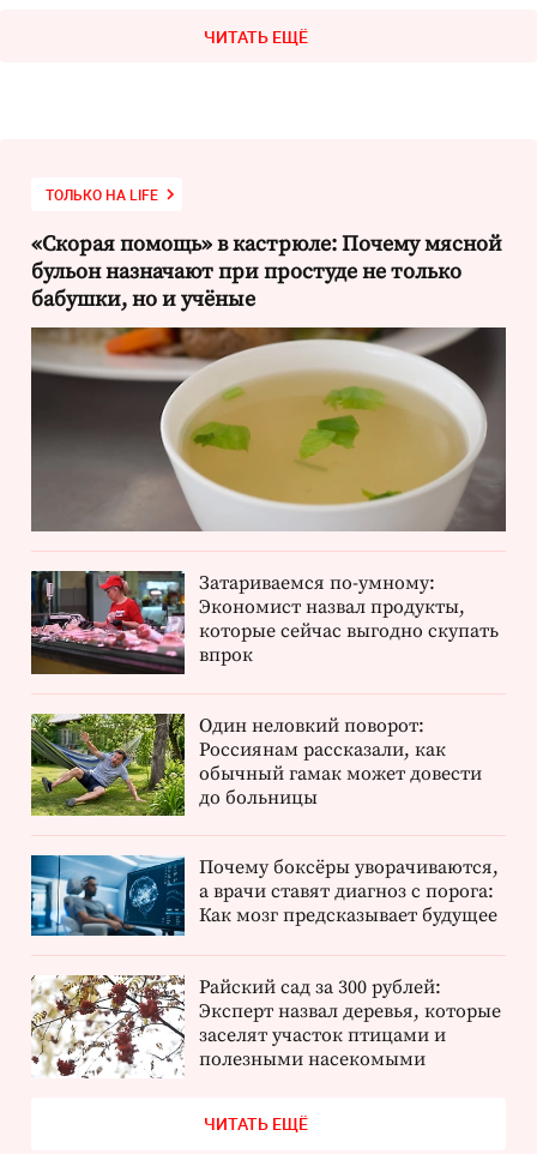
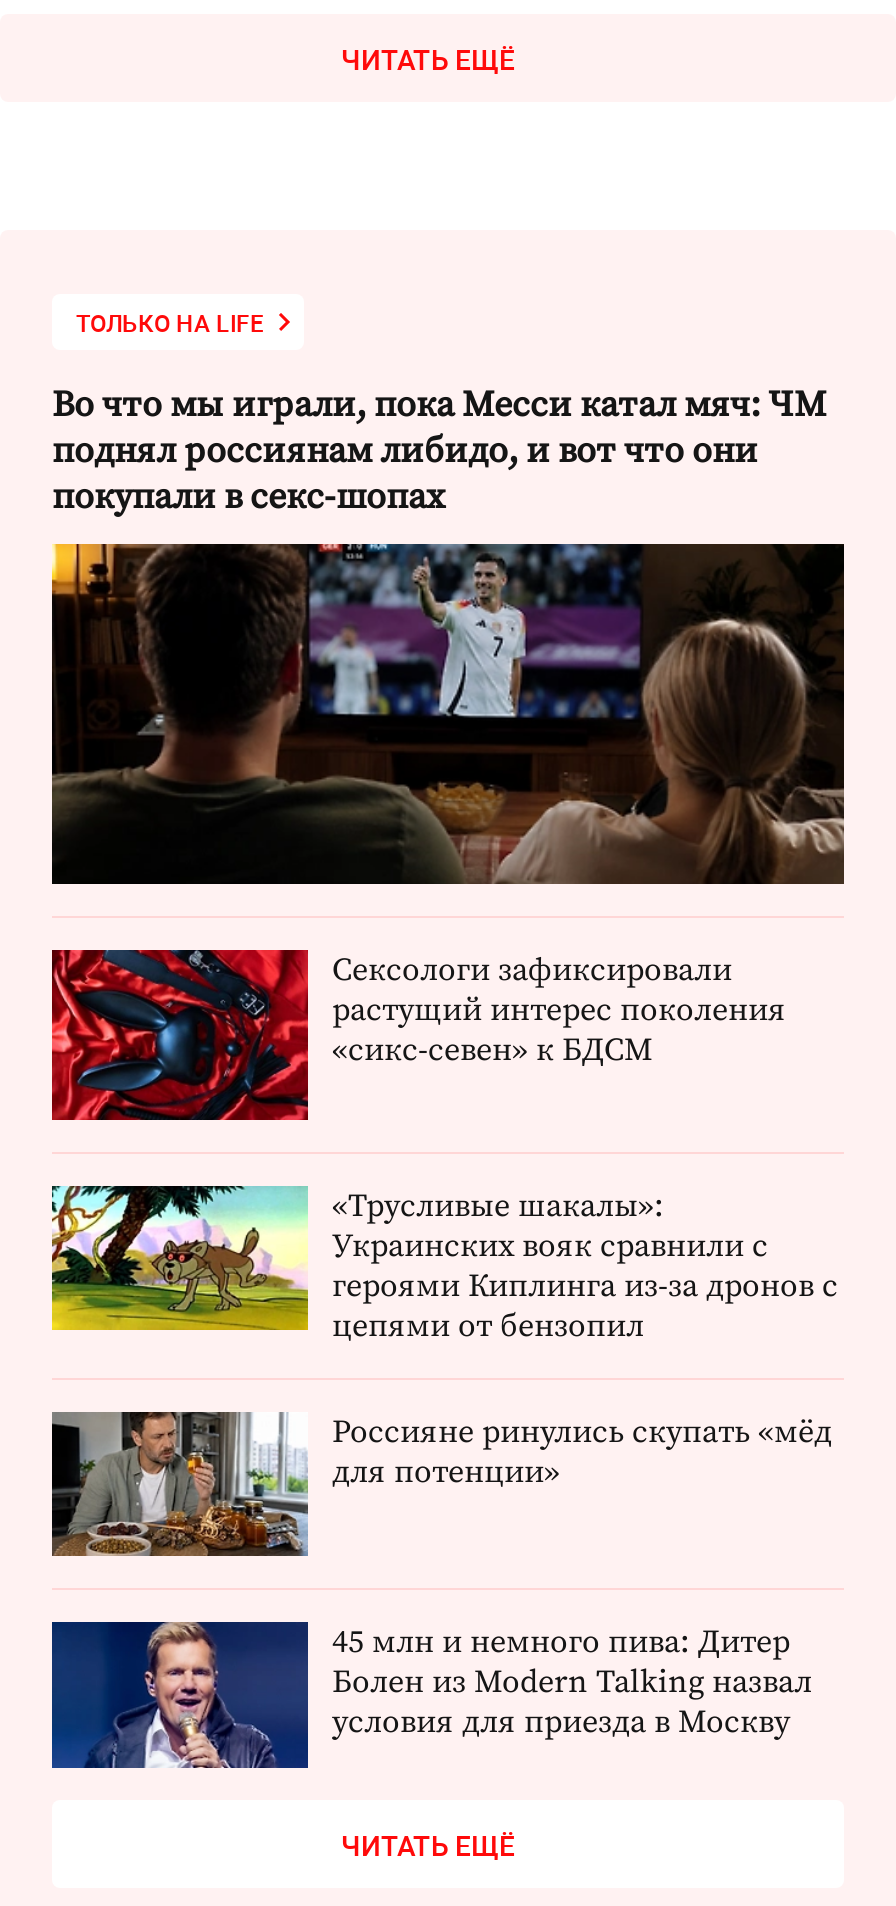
- «Скорая помощь» в кастрюле: Почему мясной
- бульон назначают при простуде не только
- бабушки, но и учёные
+ Во что мы играли, пока Месси катал мяч: ЧМ
+ поднял россиянам либидо, и вот что они
+ покупали в секс-шопах

- [image]
- Затариваемся по-умному:
- Экономист назвал продукты,
- которые сейчас выгодно скупать
- впрок
+ [image]
+ Сексологи зафиксировали
+ растущий интерес поколения
+ «сикс-севен» к БДСМ

- [image]
+ [image]

- [image]
- Один неловкий поворот:
- Россиянам рассказали, как
- обычный гамак может довести
- до больницы
+ [image]
+ «Трусливые шакалы»:
+ Украинских вояк сравнили с
+ героями Киплинга из-за дронов с
+ цепями от бензопил

- [image]
- Почему боксёры уворачиваются,
- а врачи ставят диагноз с порога:
- Как мозг предсказывает будущее
+ [image]
+ Россияне ринулись скупать «мёд
+ для потенции»

- [image]
- Райский сад за 300 рублей:
- Эксперт назвал деревья, которые
- заселят участок птицами и
- полезными насекомыми
+ [image]
+ 45 млн и немного пива: Дитер
+ Болен из Modern Talking назвал
+ условия для приезда в Москву
